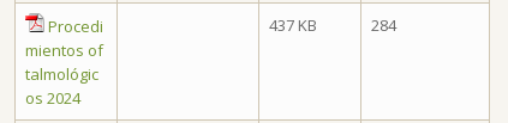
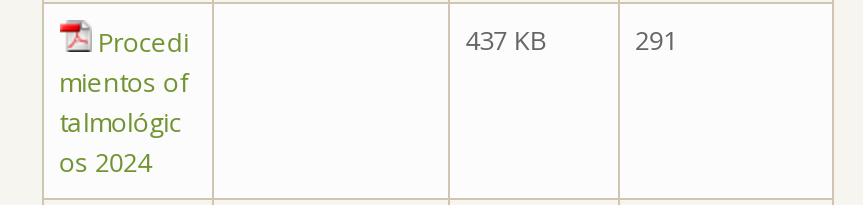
- 284
+ 291
